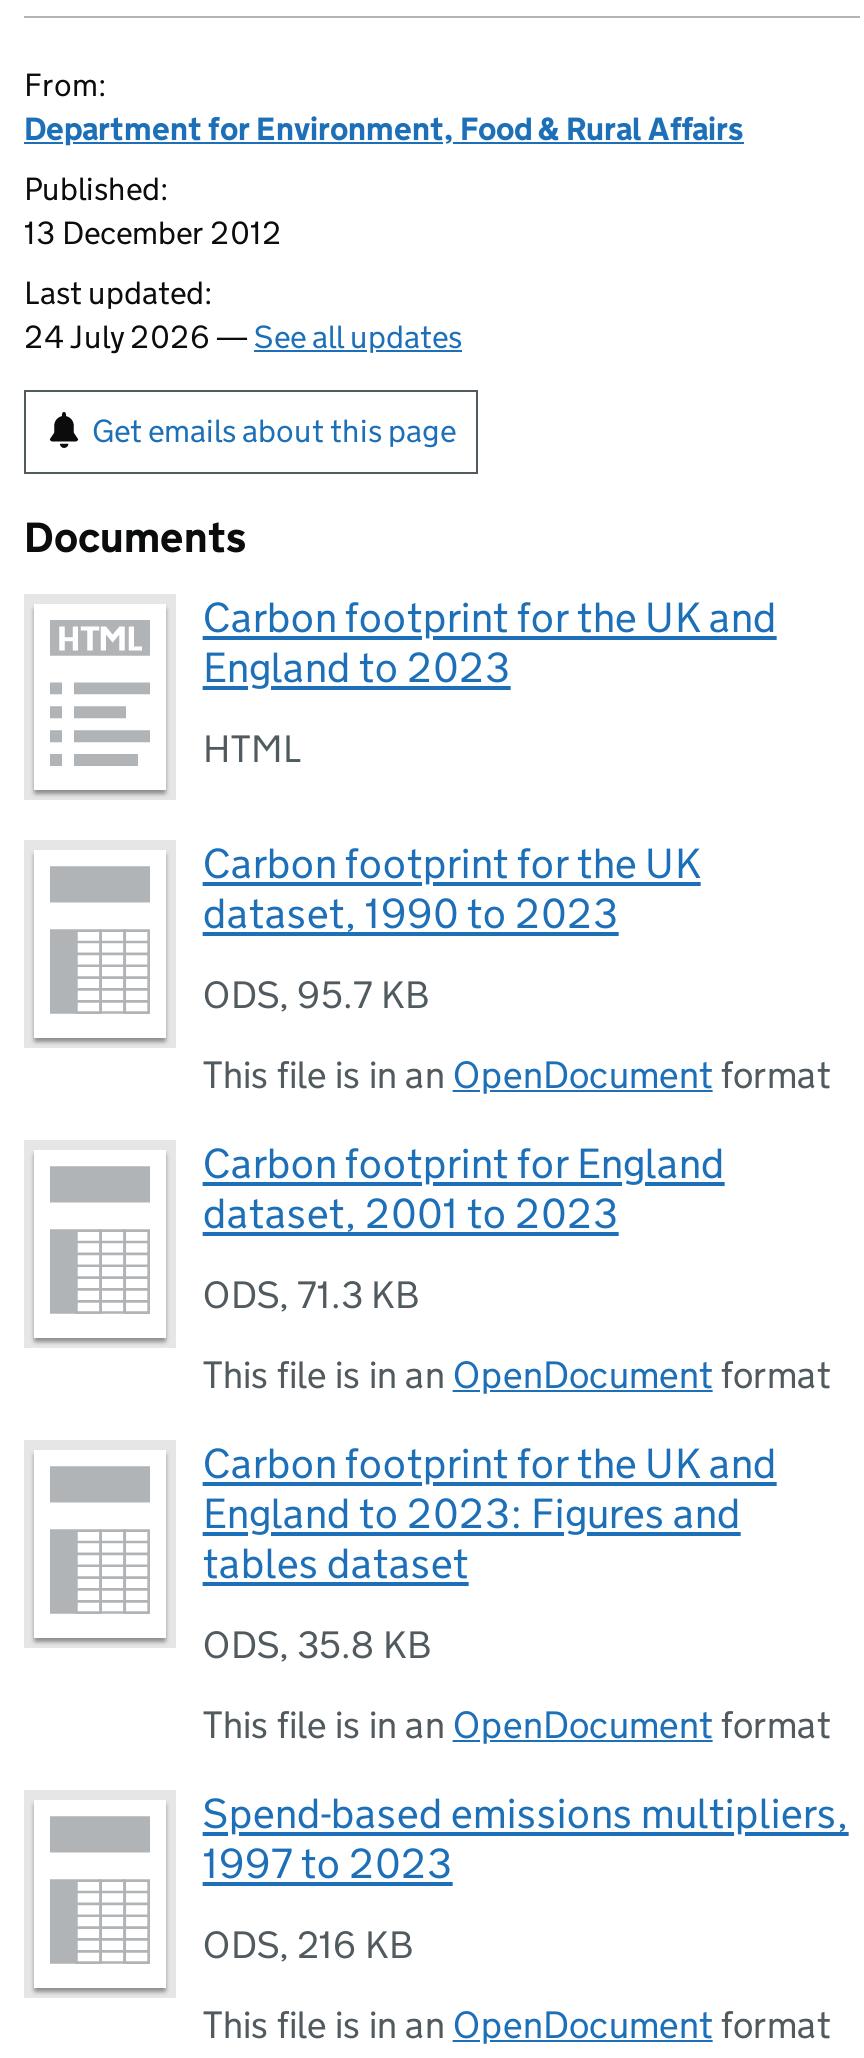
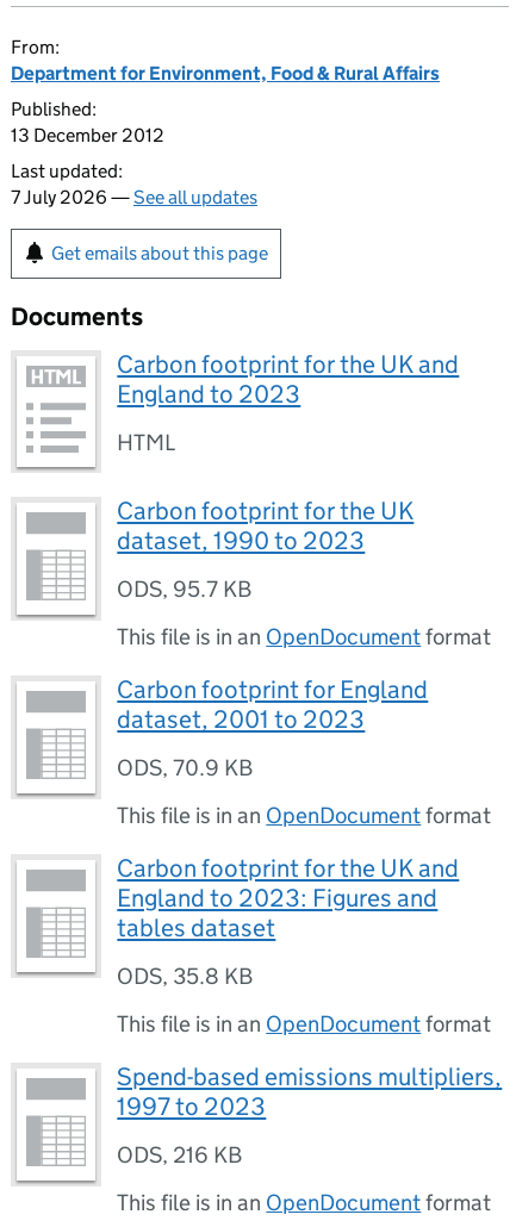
- 24 July 2026 — See all updates
+ 7 July 2026 — See all updates

- ODS, 71.3 KB
+ ODS, 70.9 KB
